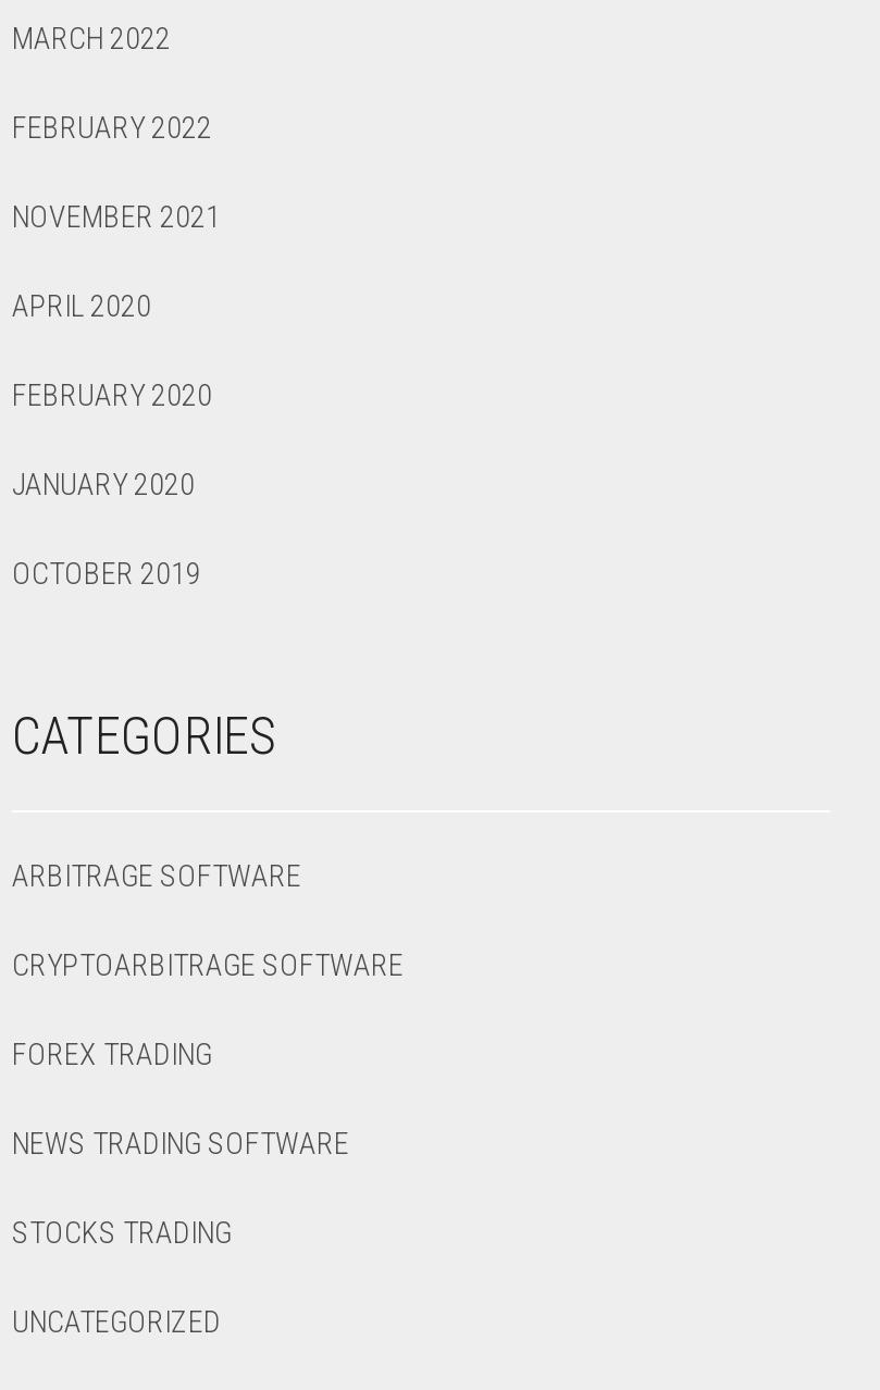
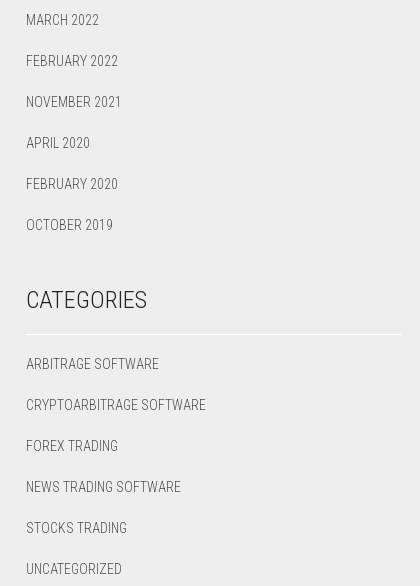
- JANUARY 2020
